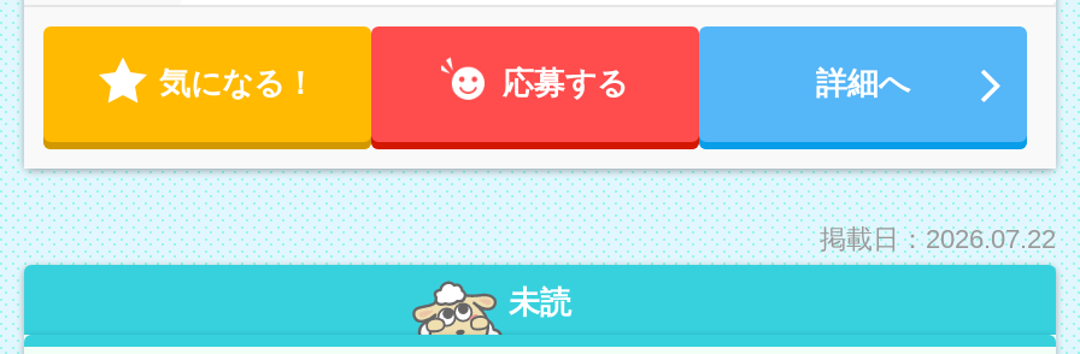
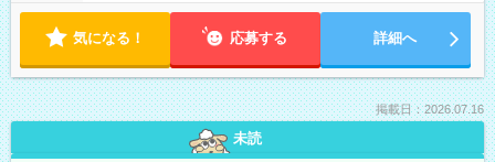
- 掲載日：2026.07.22
+ 掲載日：2026.07.16
